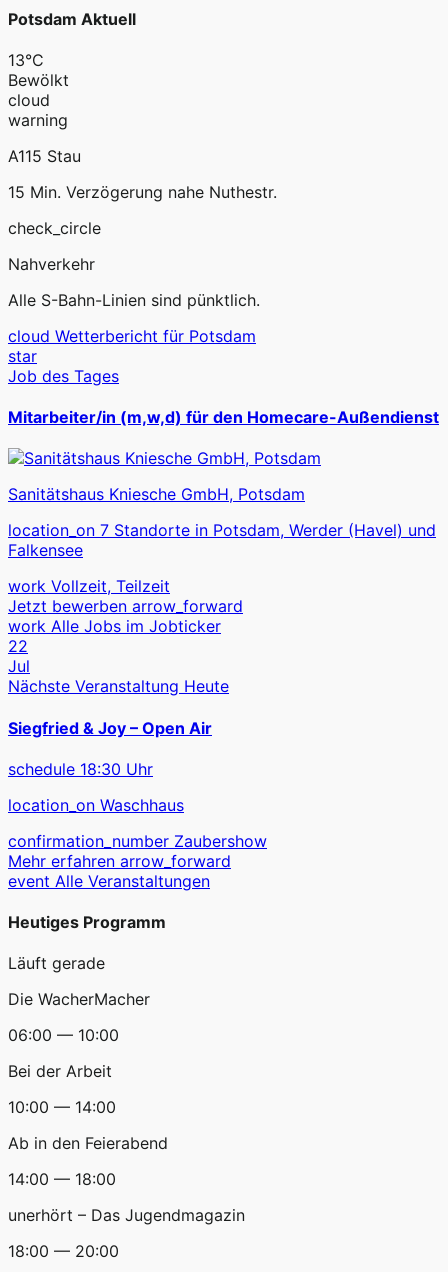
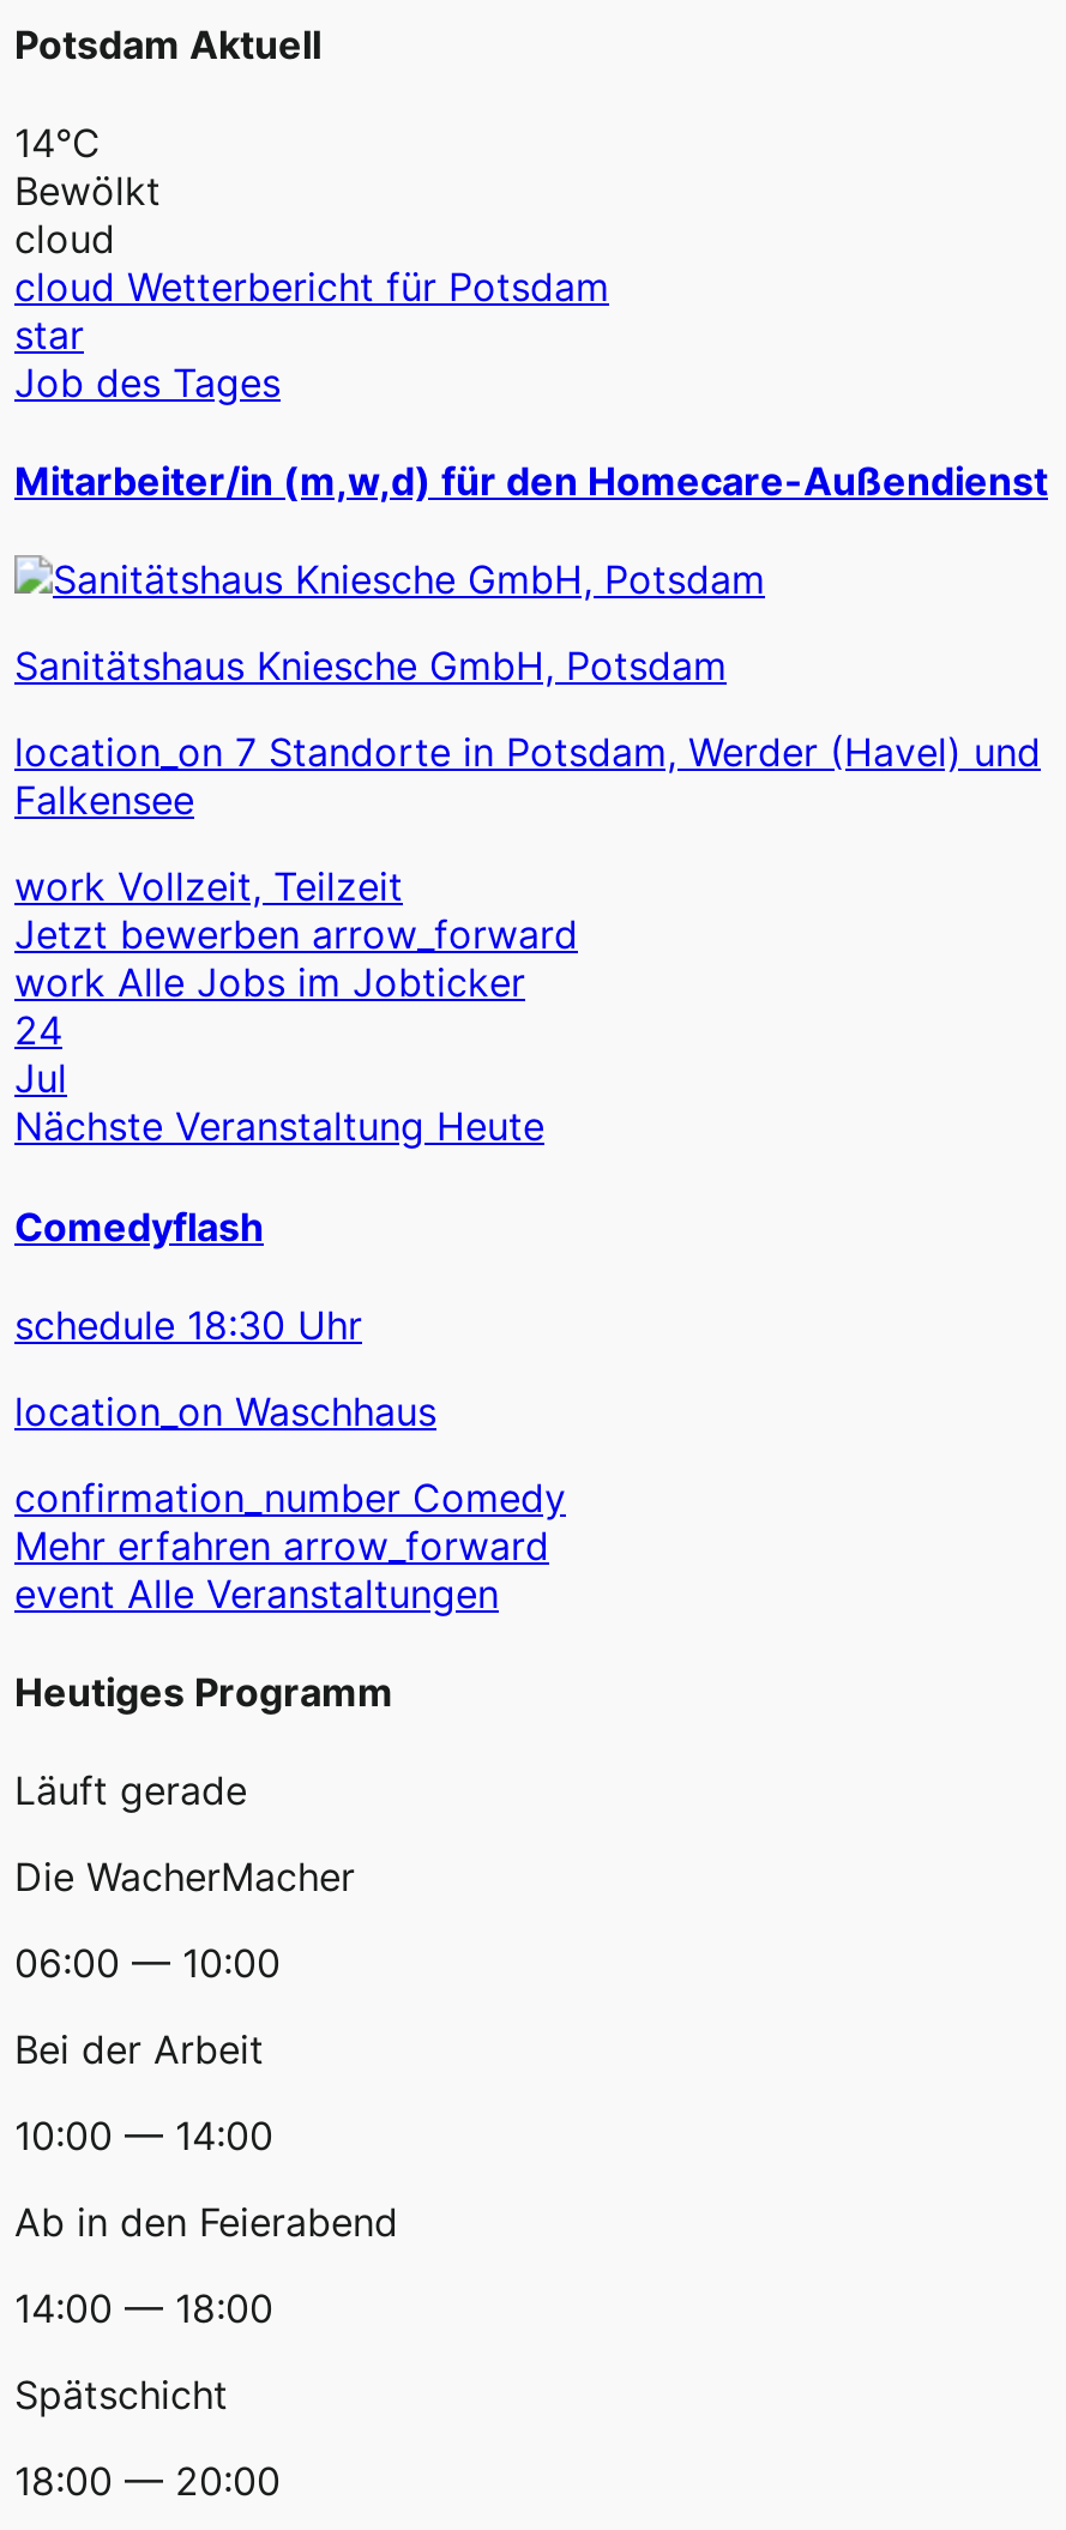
- 13°C
+ 14°C

- warning
- A115 Stau
- 15 Min. Verzögerung nahe Nuthestr.
- check_circle
- Nahverkehr
- Alle S-Bahn-Linien sind pünktlich.

- 22
+ 24

- Siegfried & Joy – Open Air
+ Comedyflash

- confirmation_number Zaubershow
+ confirmation_number Comedy

- unerhört – Das Jugendmagazin
+ Spätschicht
